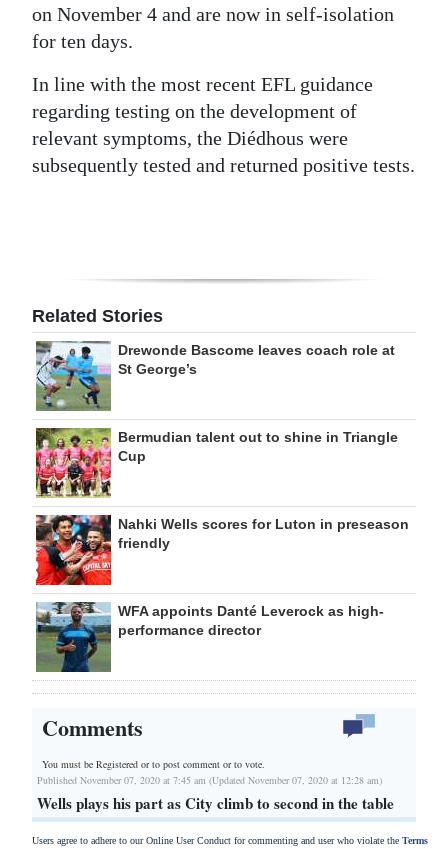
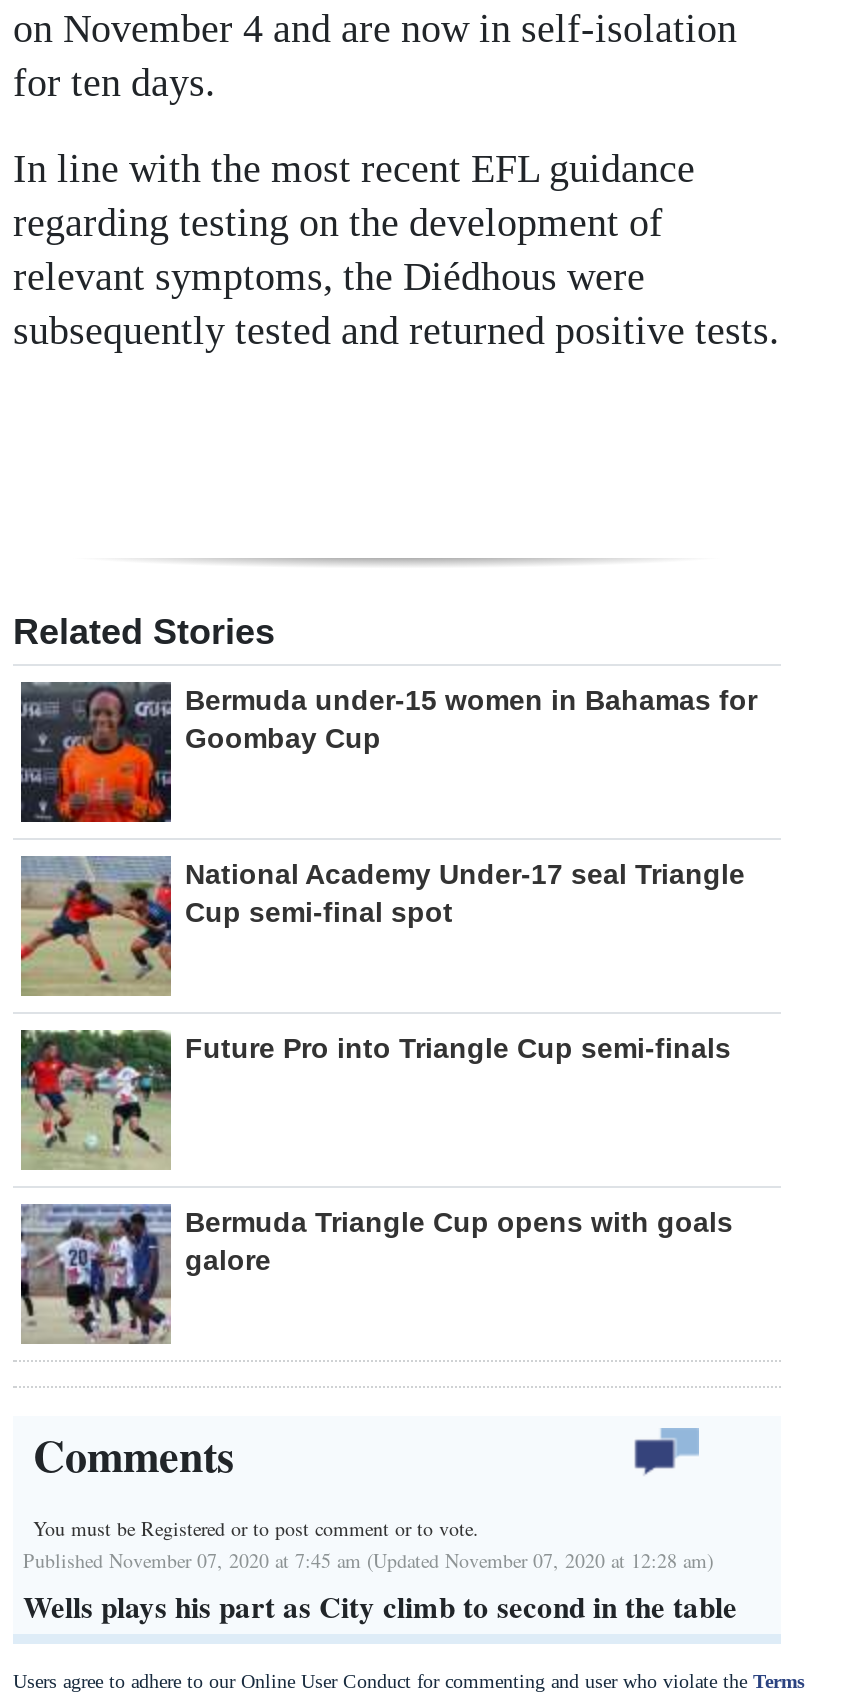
- [image]
- Drewonde Bascome leaves coach role at
- St George’s
+ [image]
+ Bermuda under-15 women in Bahamas for
+ Goombay Cup

- [image]
- Bermudian talent out to shine in Triangle
- Cup
+ [image]
+ National Academy Under-17 seal Triangle
+ Cup semi-final spot

- [image]
- Nahki Wells scores for Luton in preseason
- friendly
+ [image]
+ Future Pro into Triangle Cup semi-finals

- [image]
- WFA appoints Danté Leverock as high-
- performance director
+ [image]
+ Bermuda Triangle Cup opens with goals
+ galore
